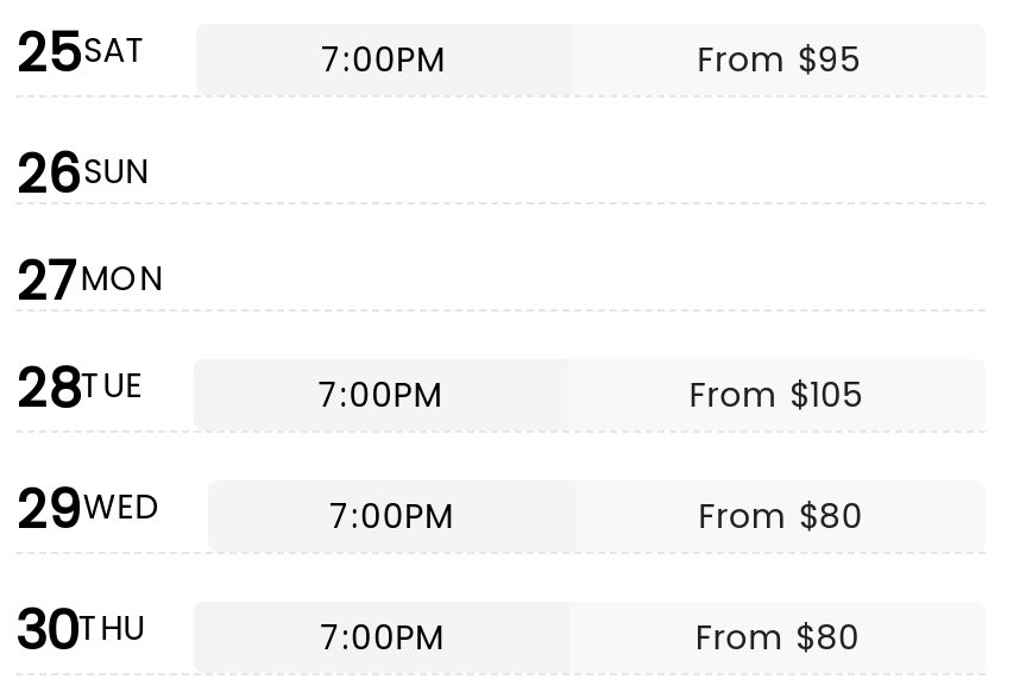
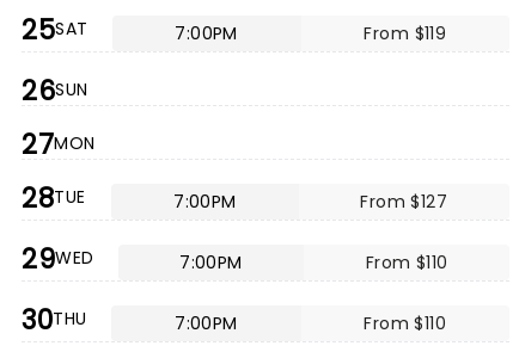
- From $95
+ From $119

- From $105
+ From $127

- From $80
+ From $110

- From $80
+ From $110
